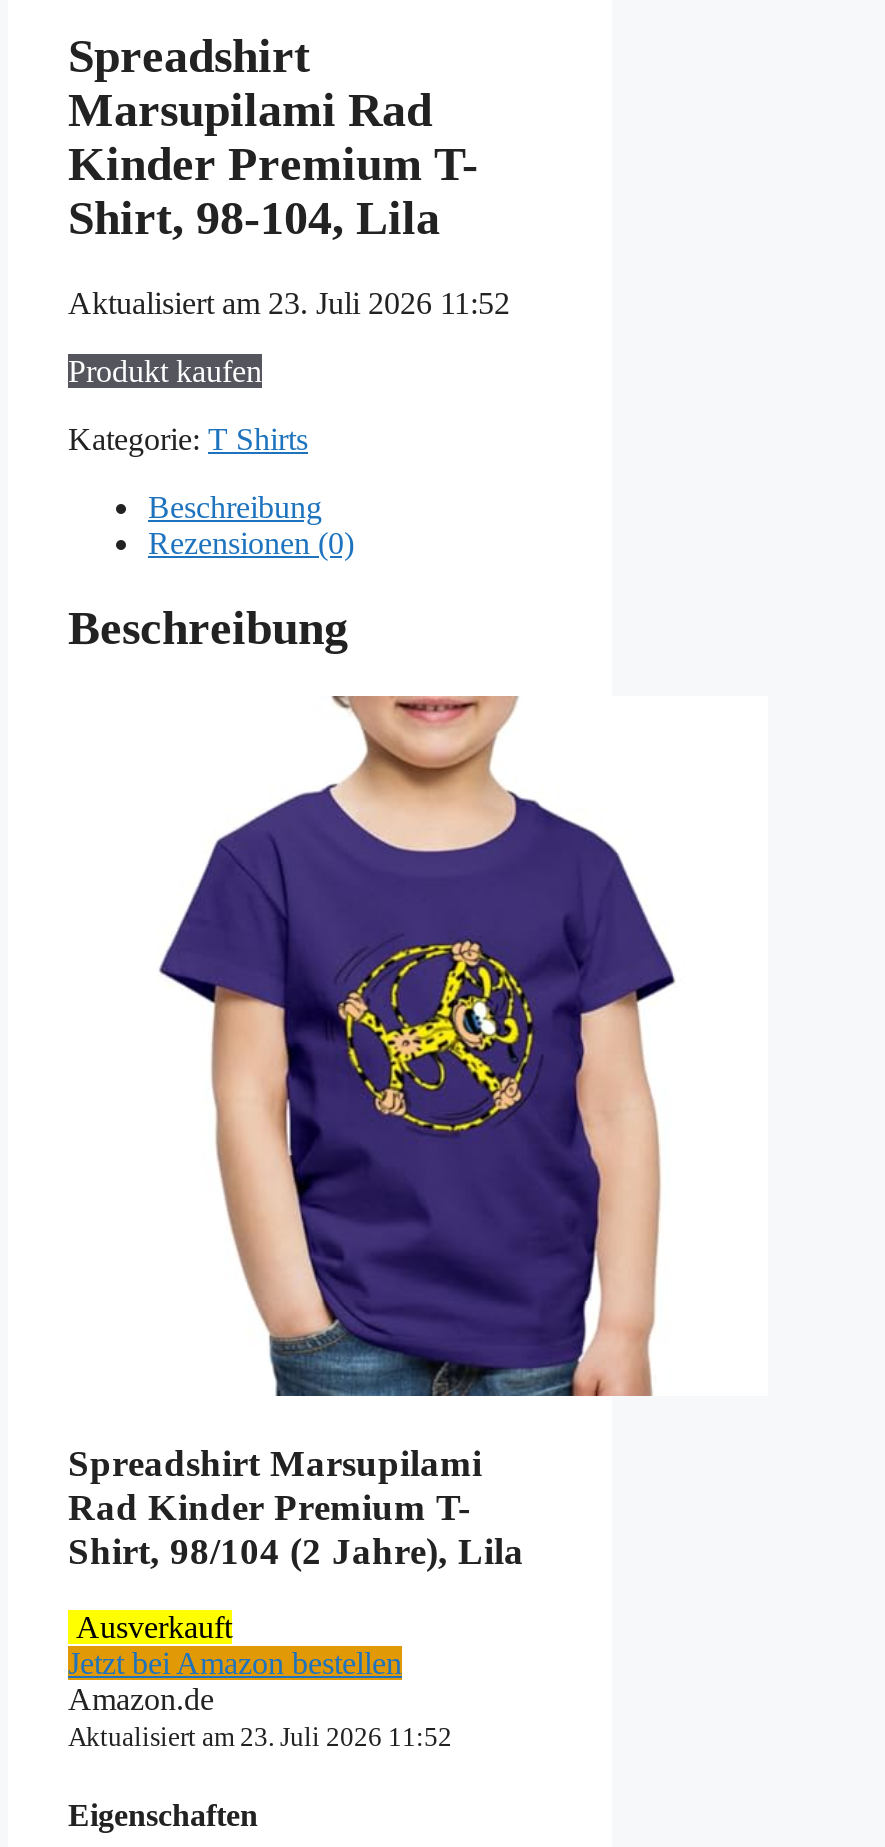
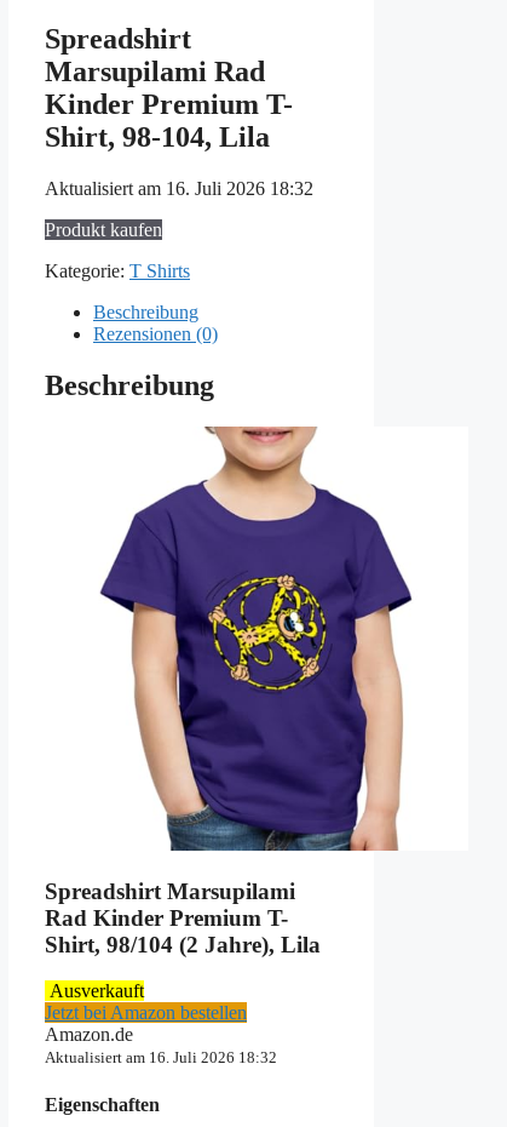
- Aktualisiert am 23. Juli 2026 11:52
+ Aktualisiert am 16. Juli 2026 18:32

- Aktualisiert am 23. Juli 2026 11:52
+ Aktualisiert am 16. Juli 2026 18:32
